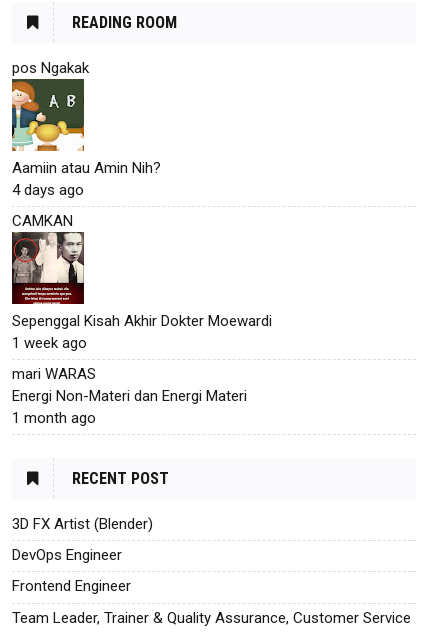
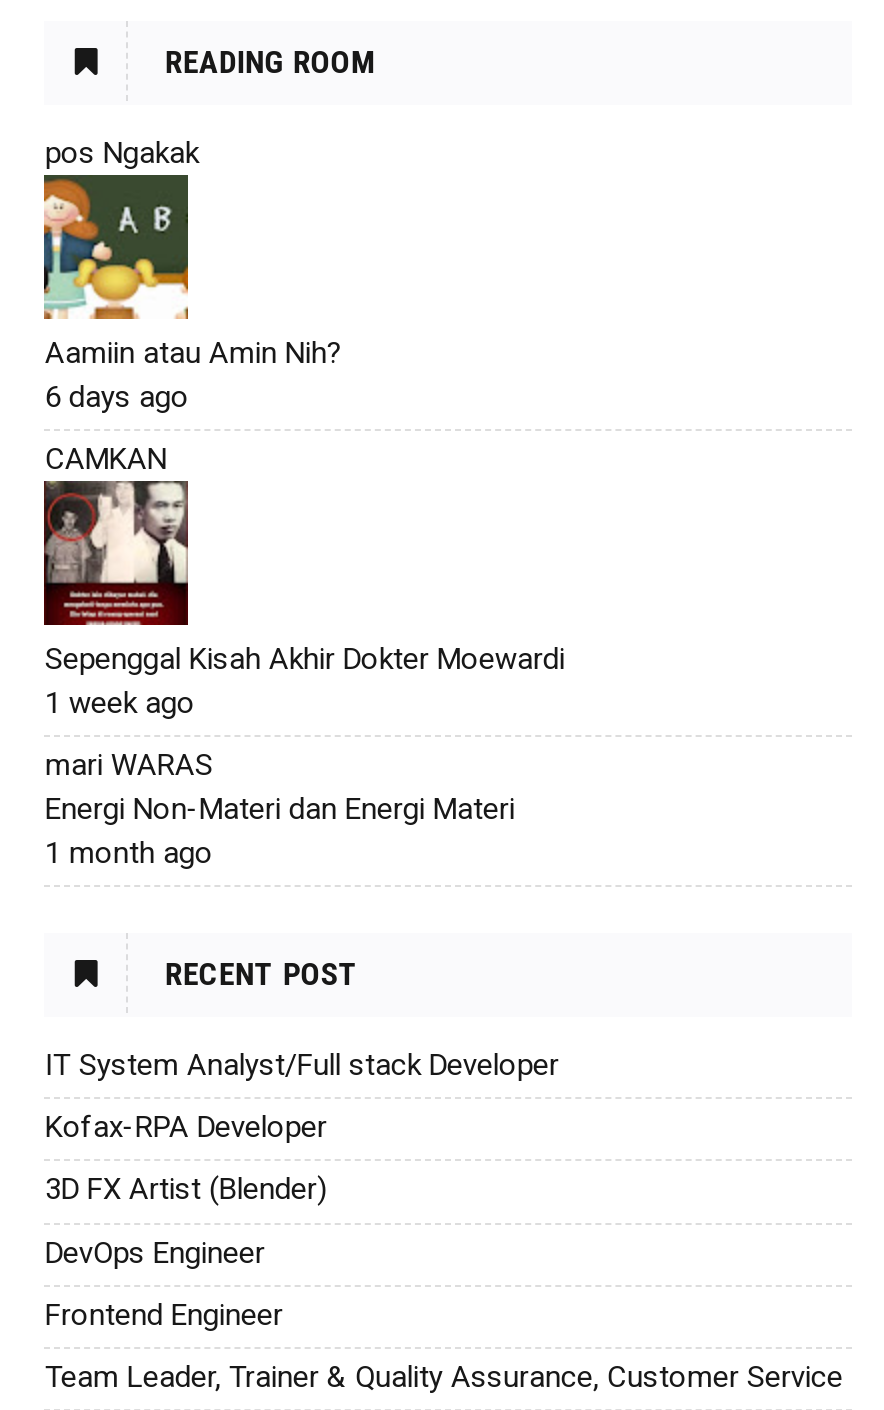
- 4 days ago
+ 6 days ago

+ IT System Analyst/Full stack Developer
+ Kofax-RPA Developer
